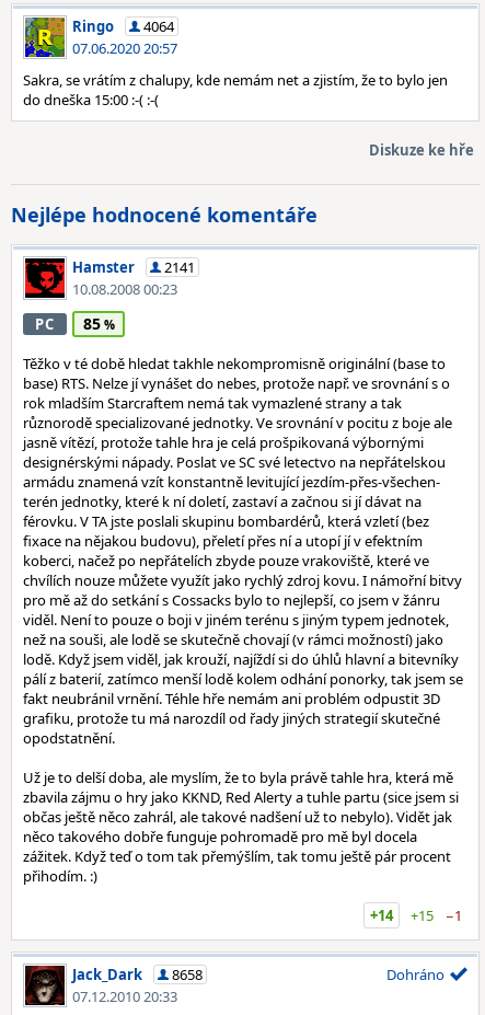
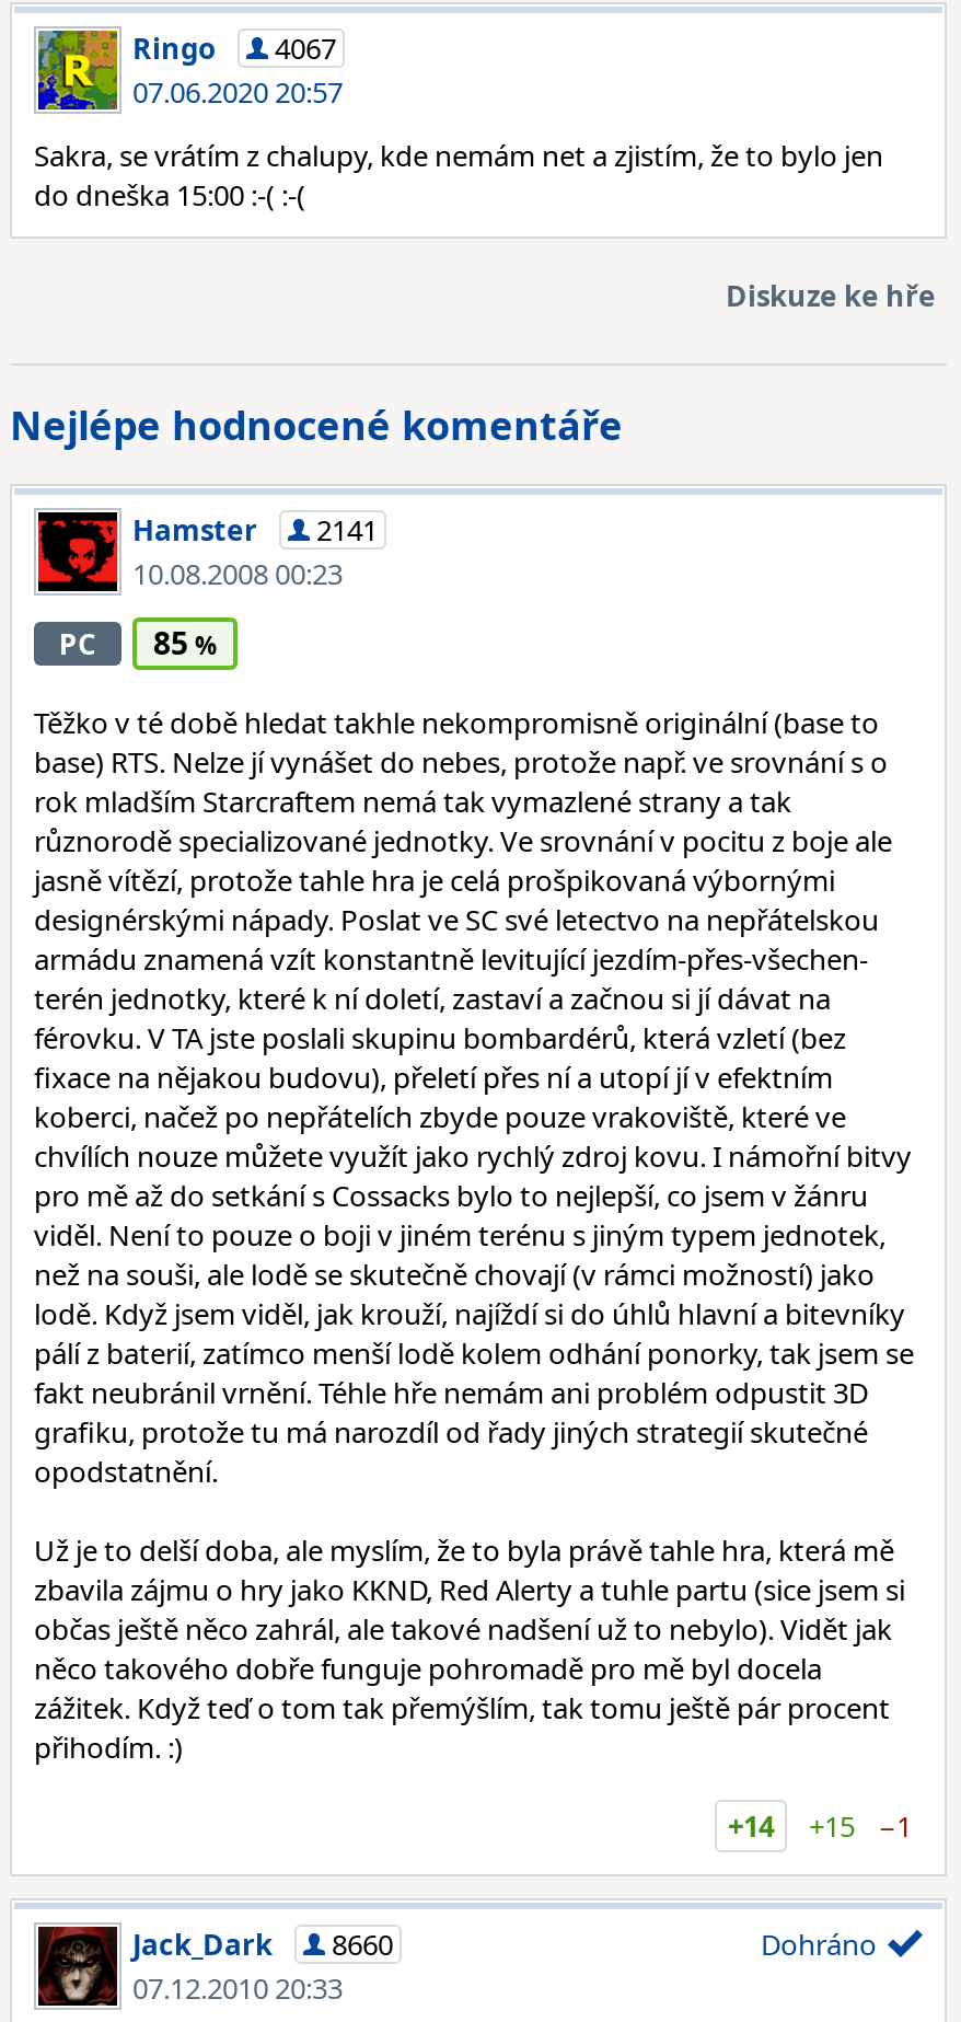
- Ringo 4064
+ Ringo 4067

- Jack_Dark 8658
+ Jack_Dark 8660
